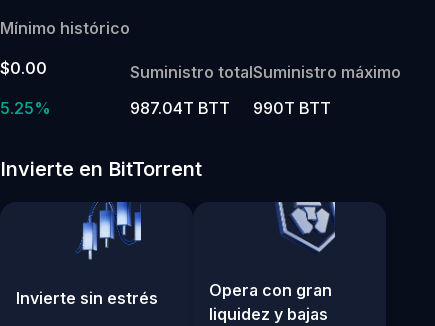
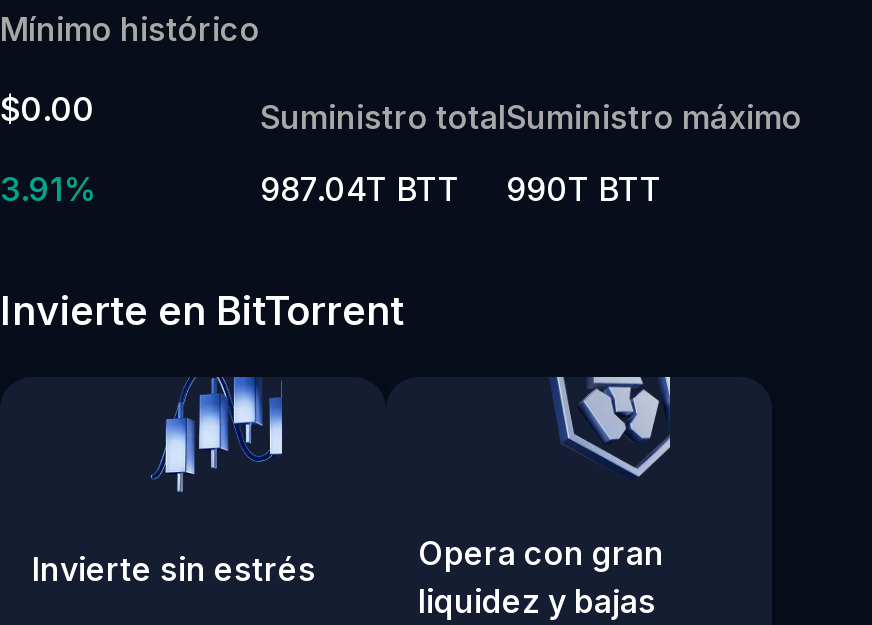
- 5.25%
+ 3.91%
